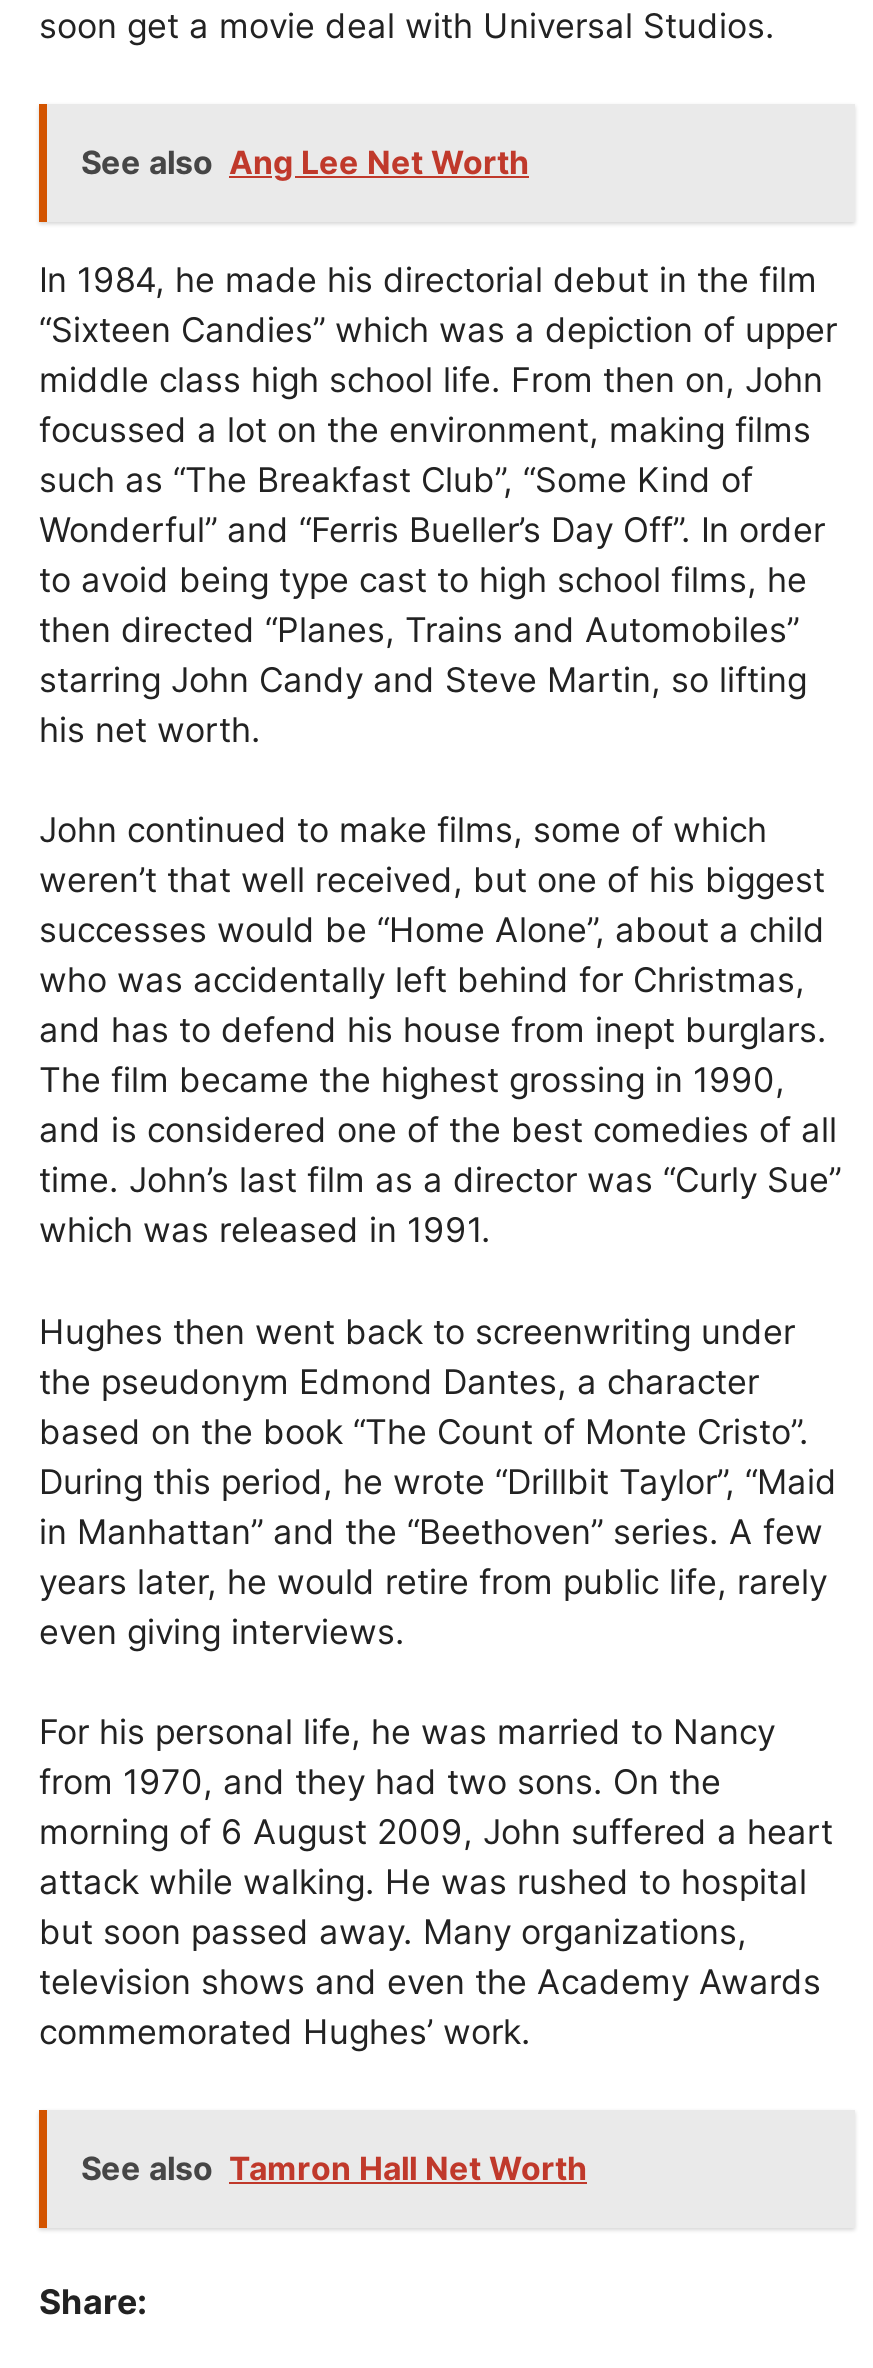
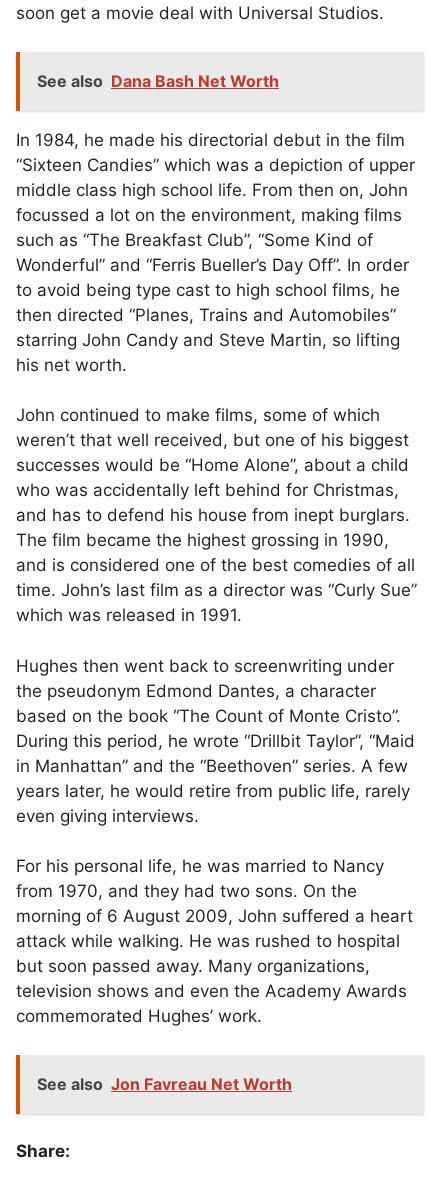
- See also Ang Lee Net Worth
+ See also Dana Bash Net Worth

- See also Tamron Hall Net Worth
+ See also Jon Favreau Net Worth
